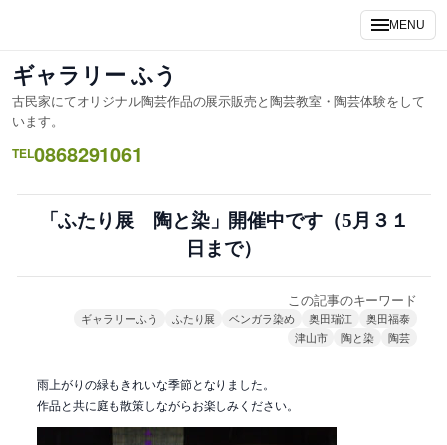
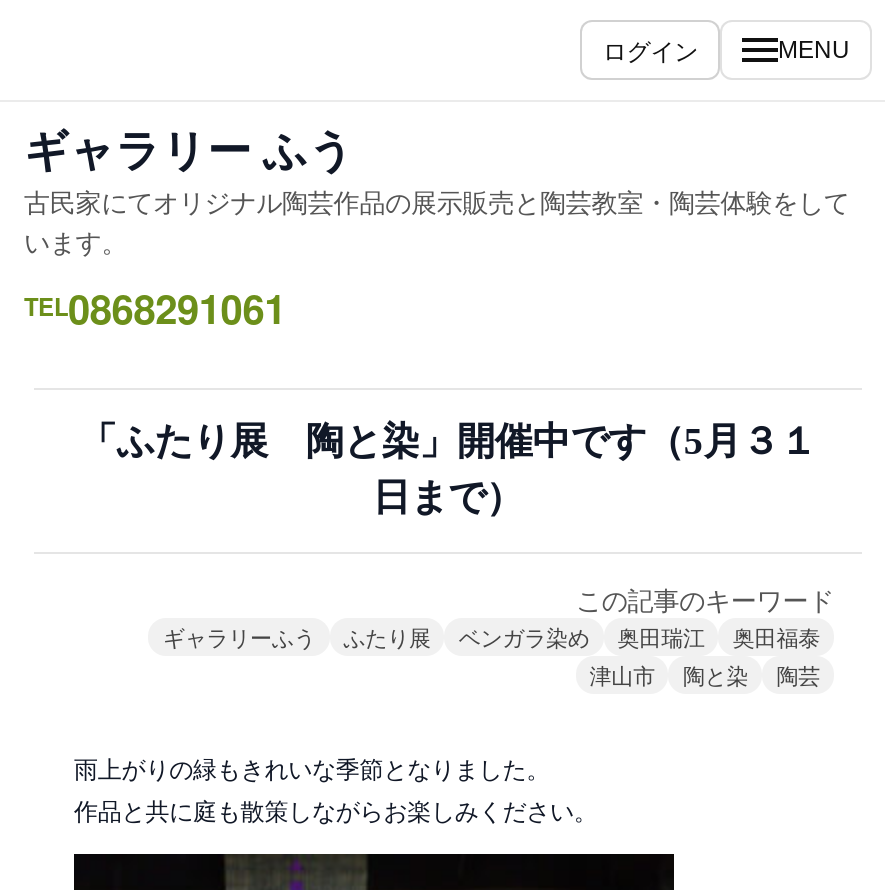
+ ログイン
